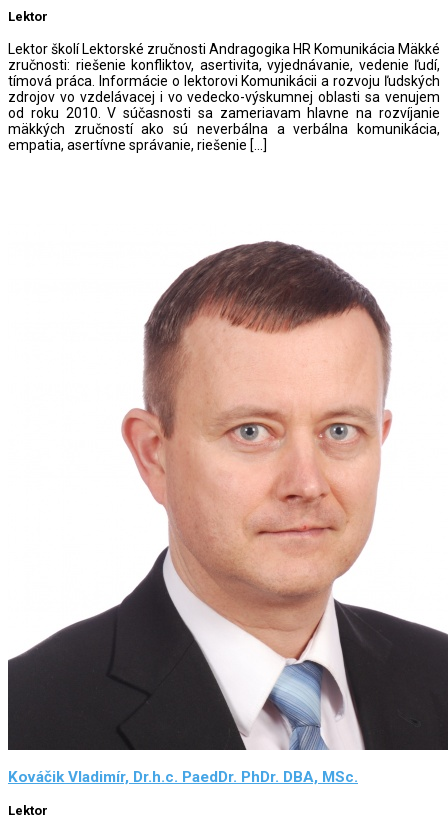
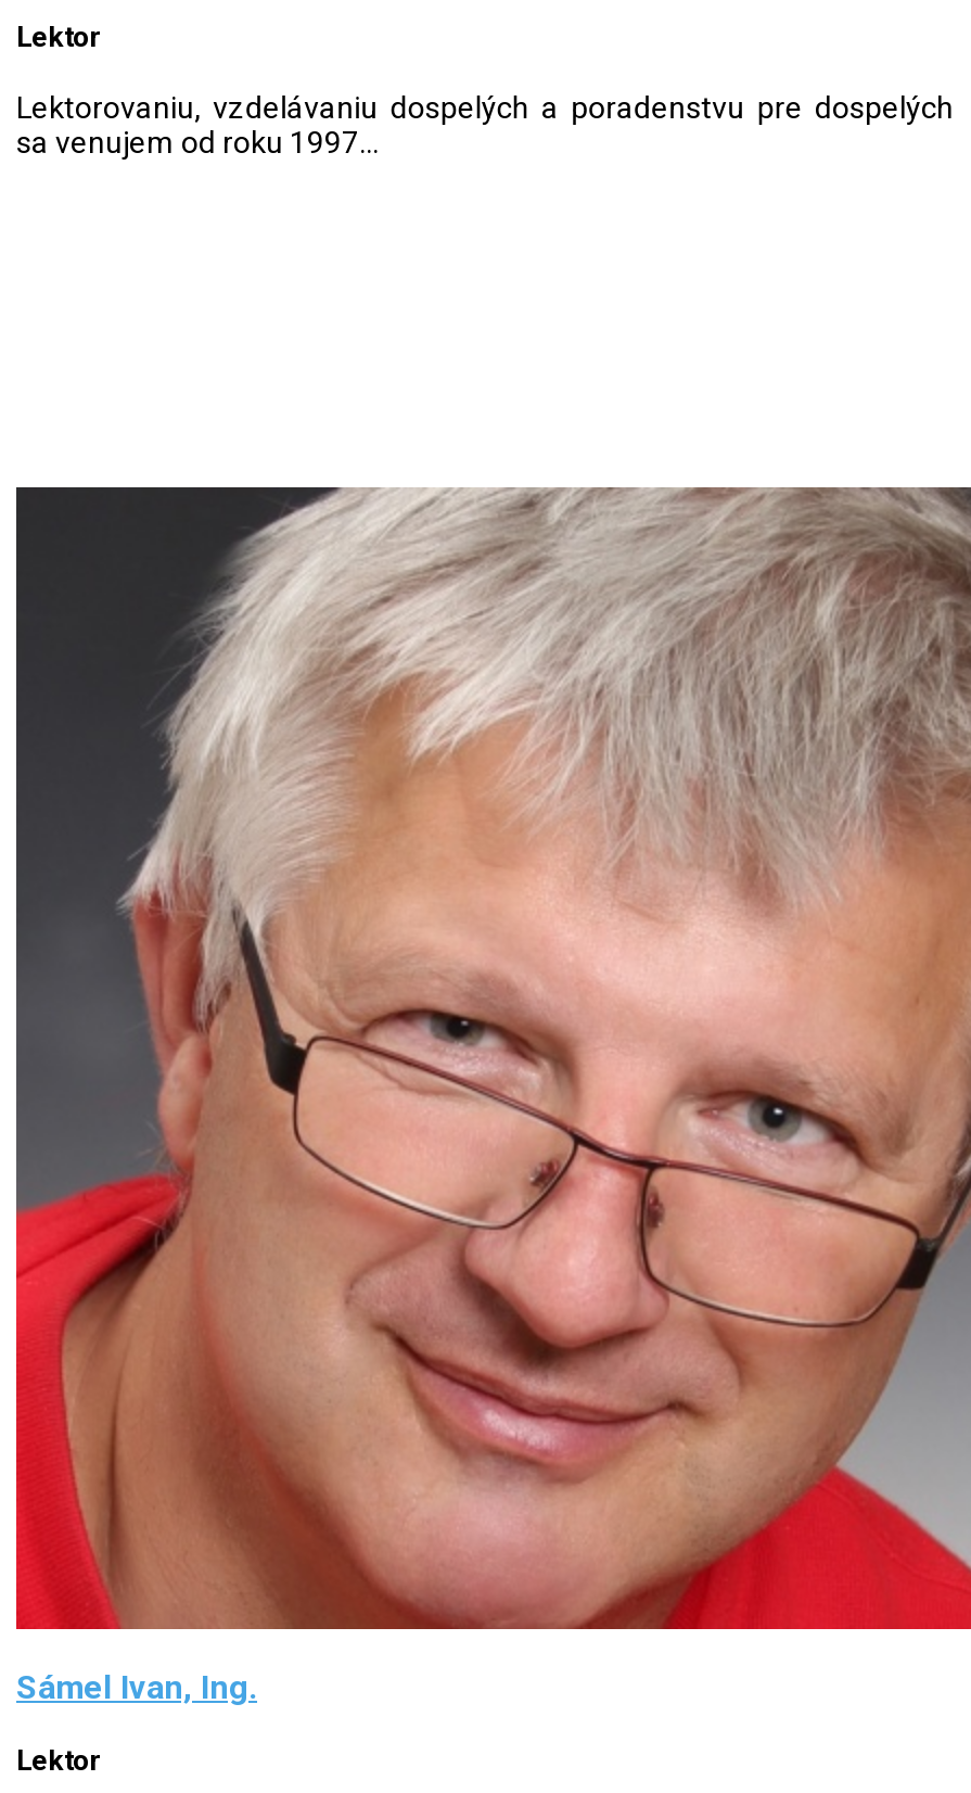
- Lektor školí Lektorské zručnosti Andragogika HR Komunikácia Mäkké
- zručnosti: riešenie konfliktov, asertivita, vyjednávanie, vedenie ľudí,
- tímová práca. Informácie o lektorovi Komunikácii a rozvoju ľudských
- zdrojov vo vzdelávacej i vo vedecko-výskumnej oblasti sa venujem
- od roku 2010. V súčasnosti sa zameriavam hlavne na rozvíjanie
- mäkkých zručností ako sú neverbálna a verbálna komunikácia,
- empatia, asertívne správanie, riešenie […]
+ Lektorovaniu, vzdelávaniu dospelých a poradenstvu pre dospelých
+ sa venujem od roku 1997...

- [image]
- Kováčik Vladimír, Dr.h.c. PaedDr. PhDr. DBA, MSc.
+ [image]
+ Sámel Ivan, Ing.
